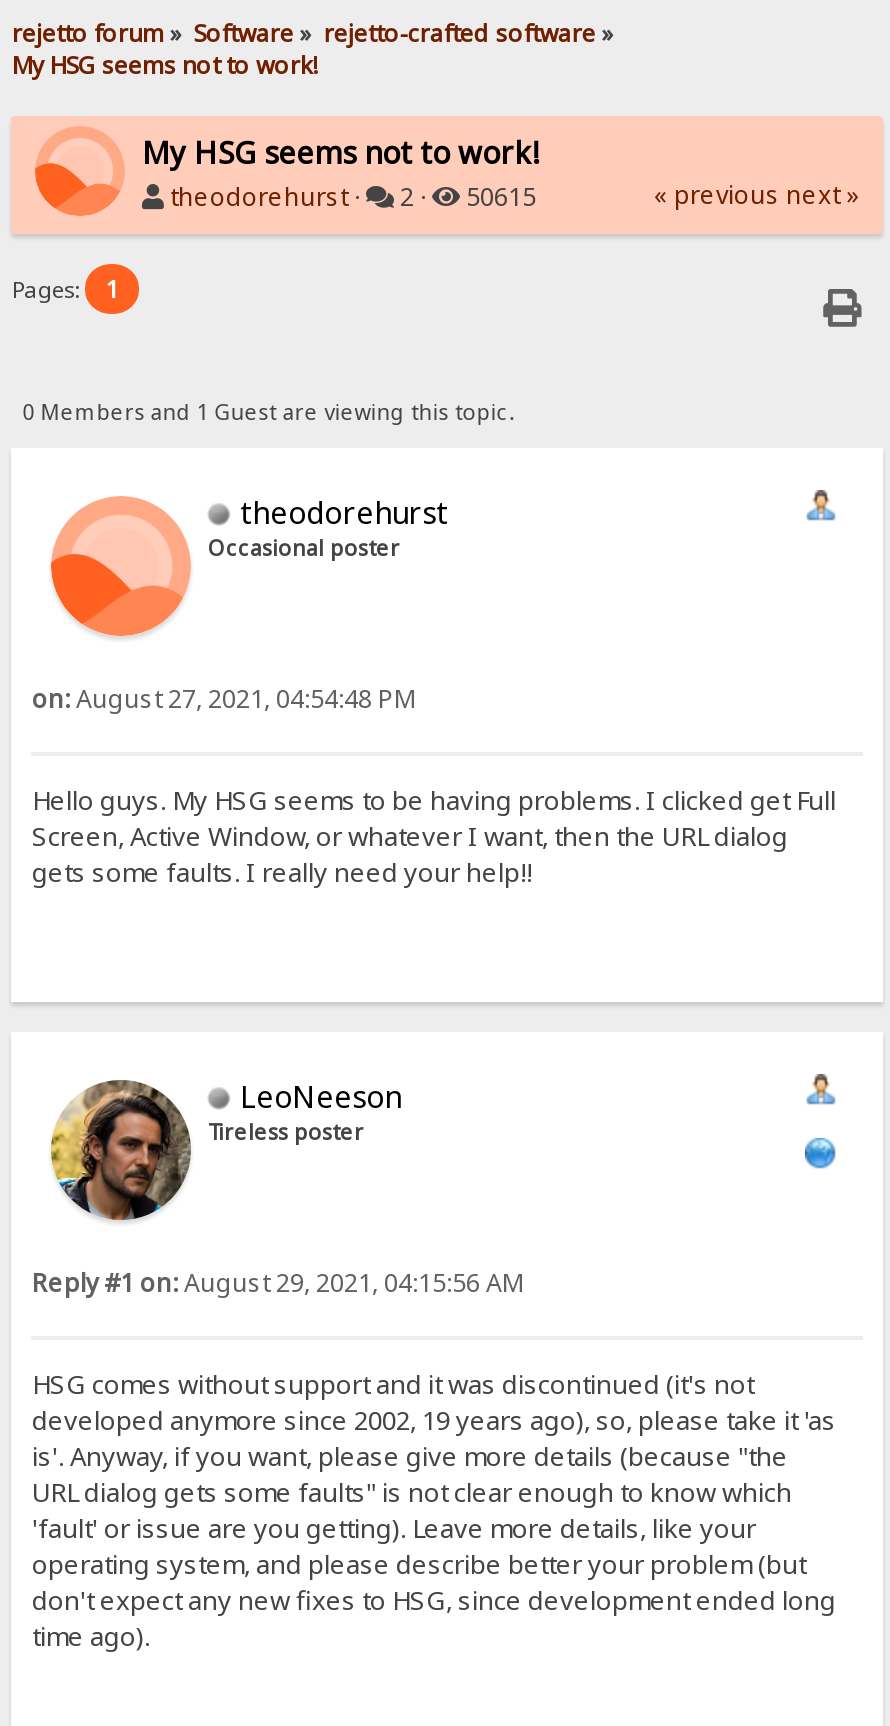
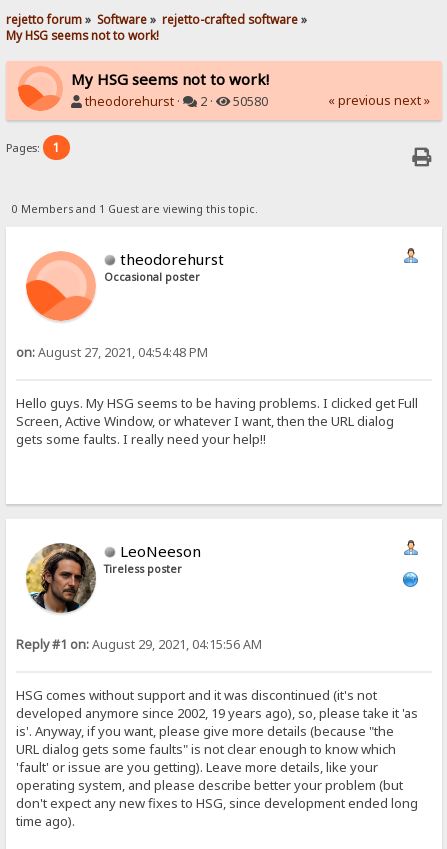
- 50615
+ 50580
